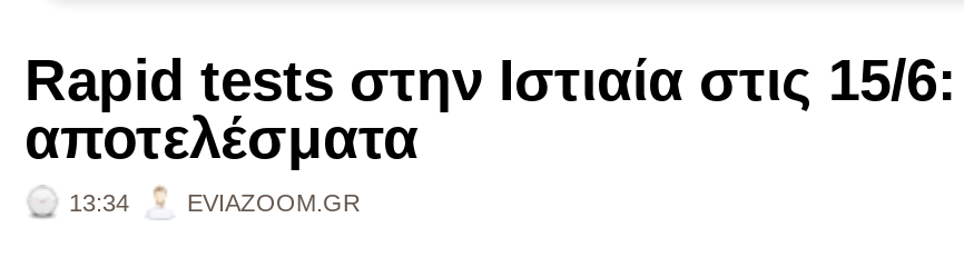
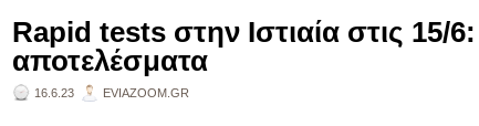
- 13:34
+ 16.6.23
